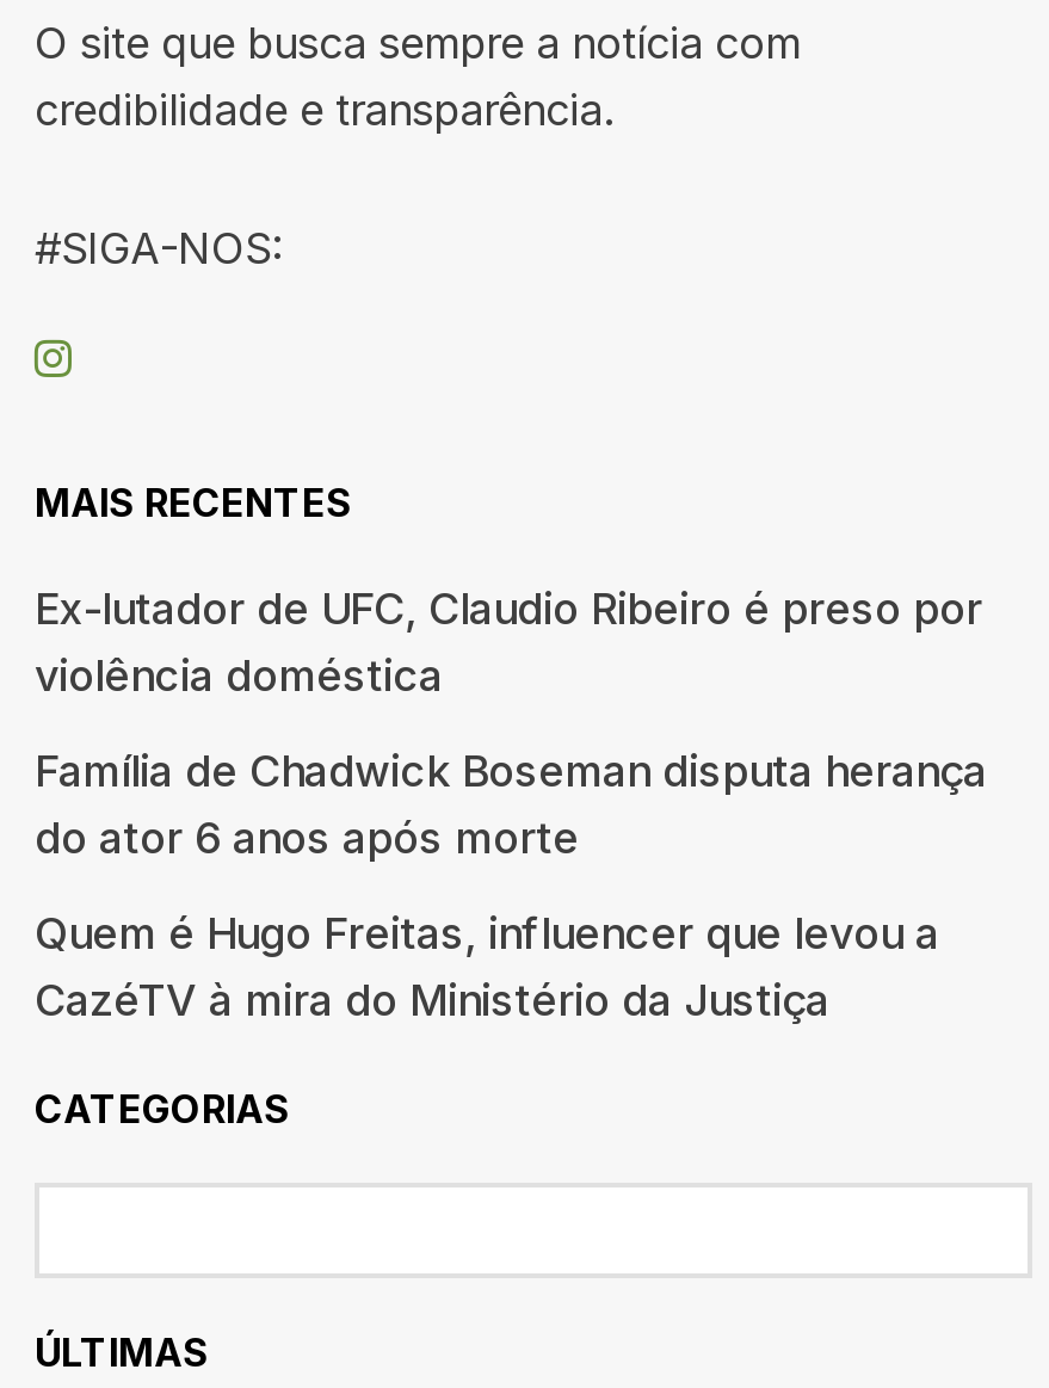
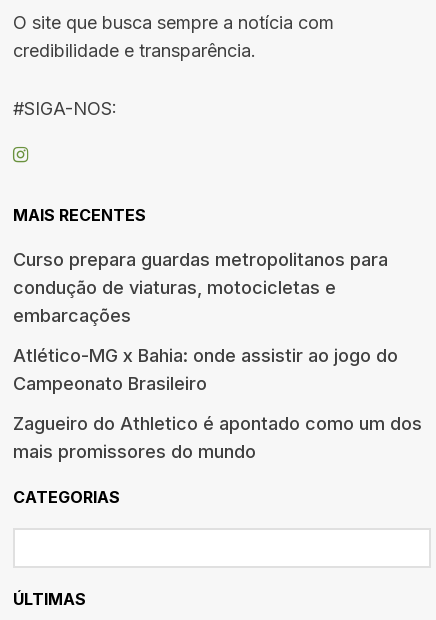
- Ex-lutador de UFC, Claudio Ribeiro é preso por
- violência doméstica
+ Curso prepara guardas metropolitanos para
+ condução de viaturas, motocicletas e
+ embarcações

- Família de Chadwick Boseman disputa herança
- do ator 6 anos após morte
+ Atlético-MG x Bahia: onde assistir ao jogo do
+ Campeonato Brasileiro

- Quem é Hugo Freitas, influencer que levou a
- CazéTV à mira do Ministério da Justiça
+ Zagueiro do Athletico é apontado como um dos
+ mais promissores do mundo
